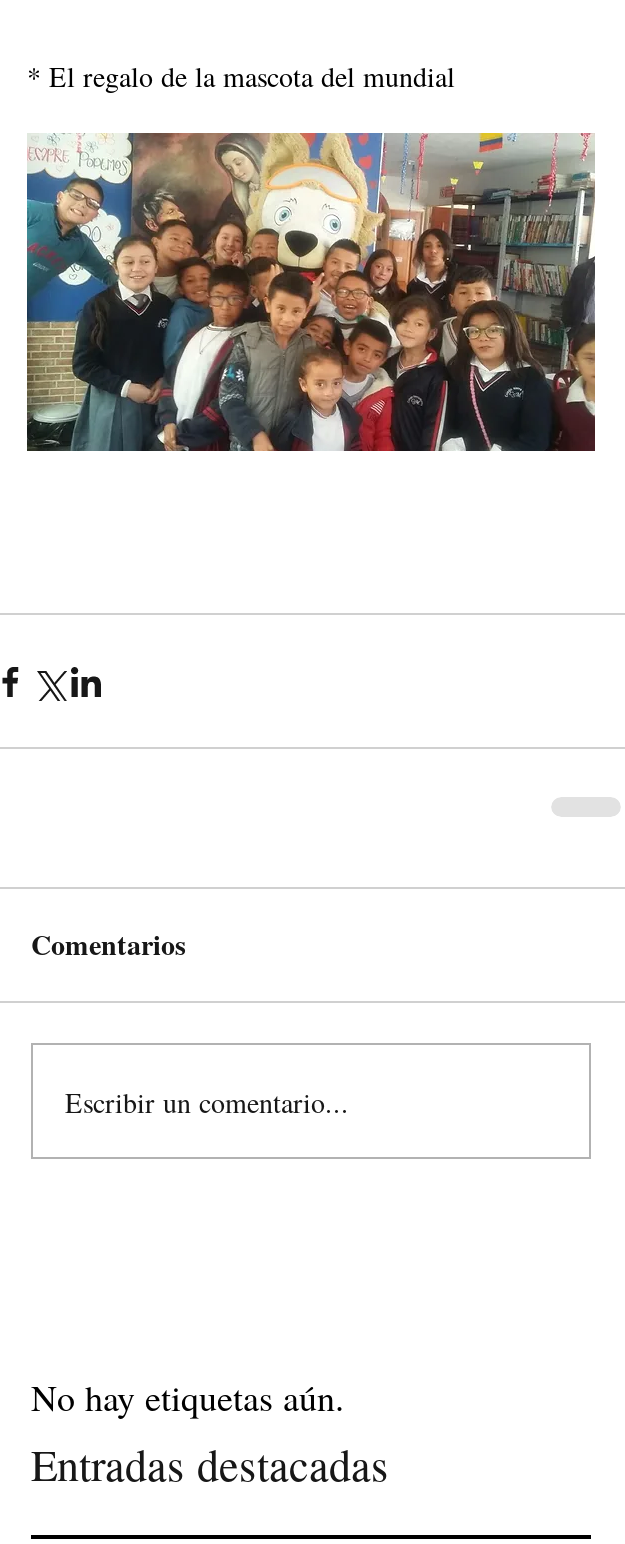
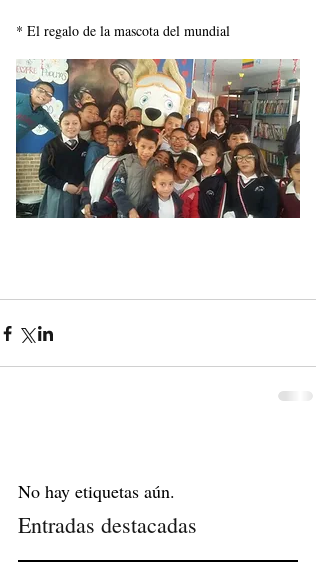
- Comentarios

- Escribir un comentario...
